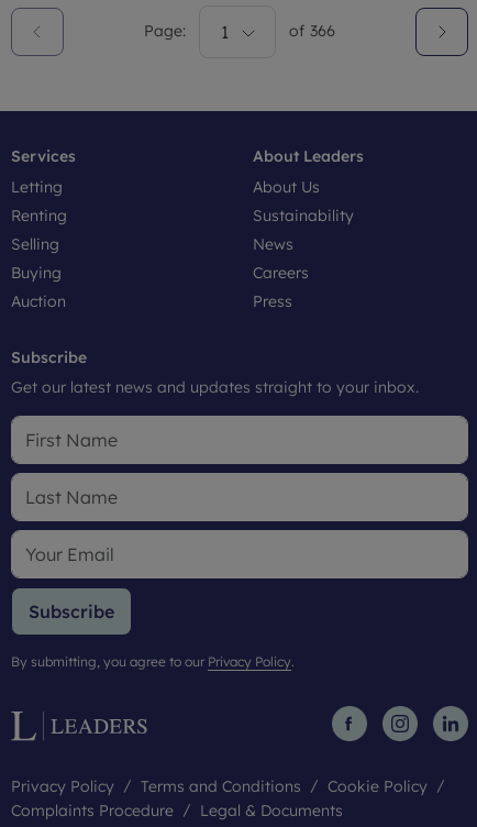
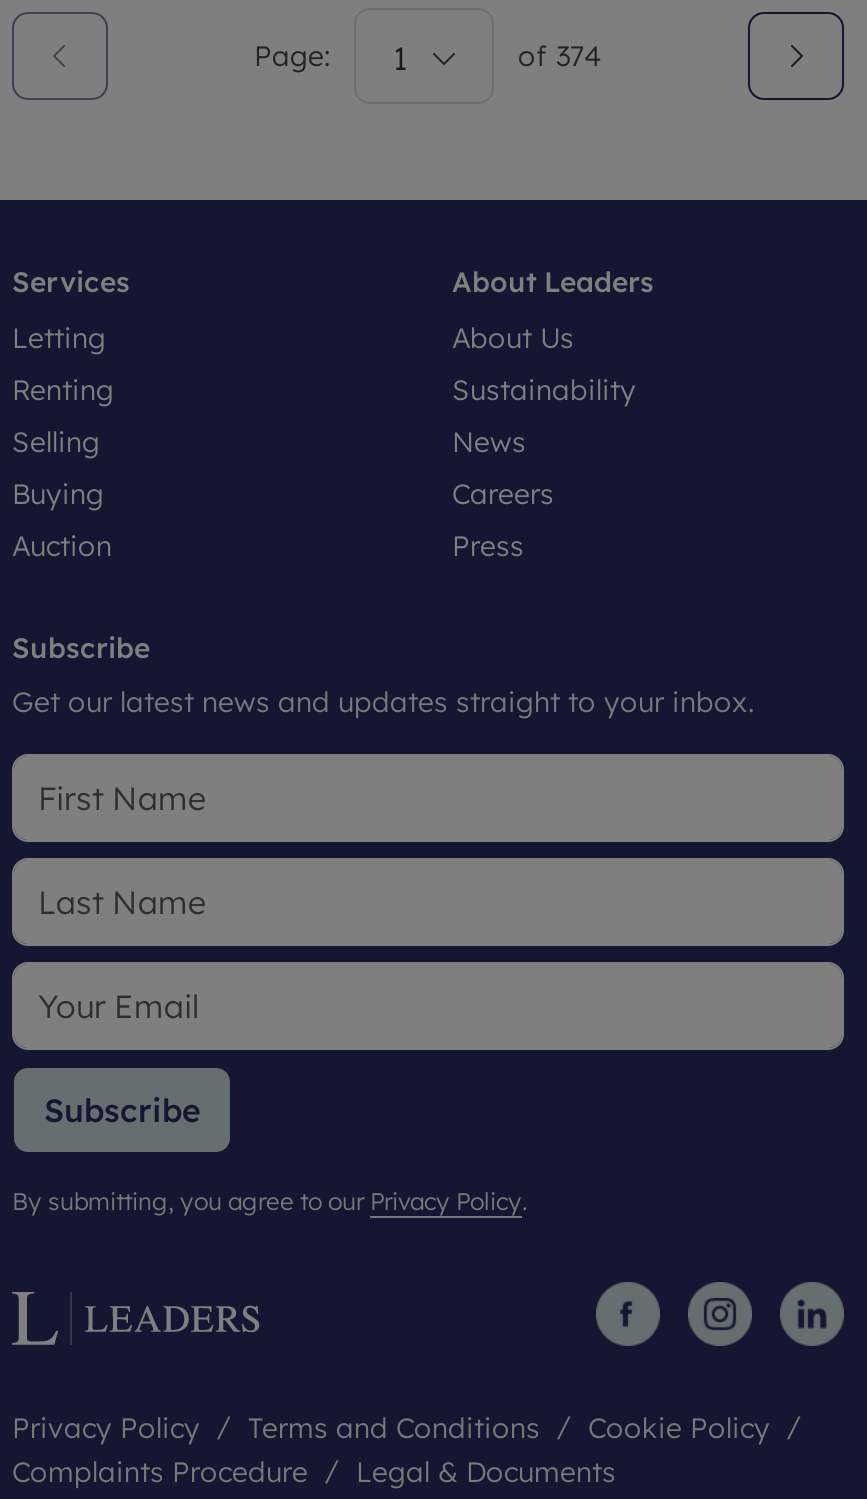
- of 366
+ of 374
